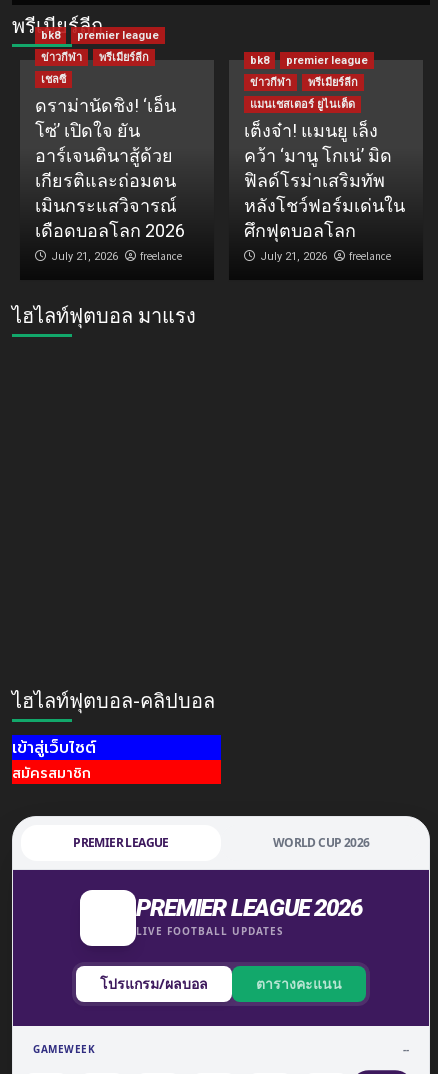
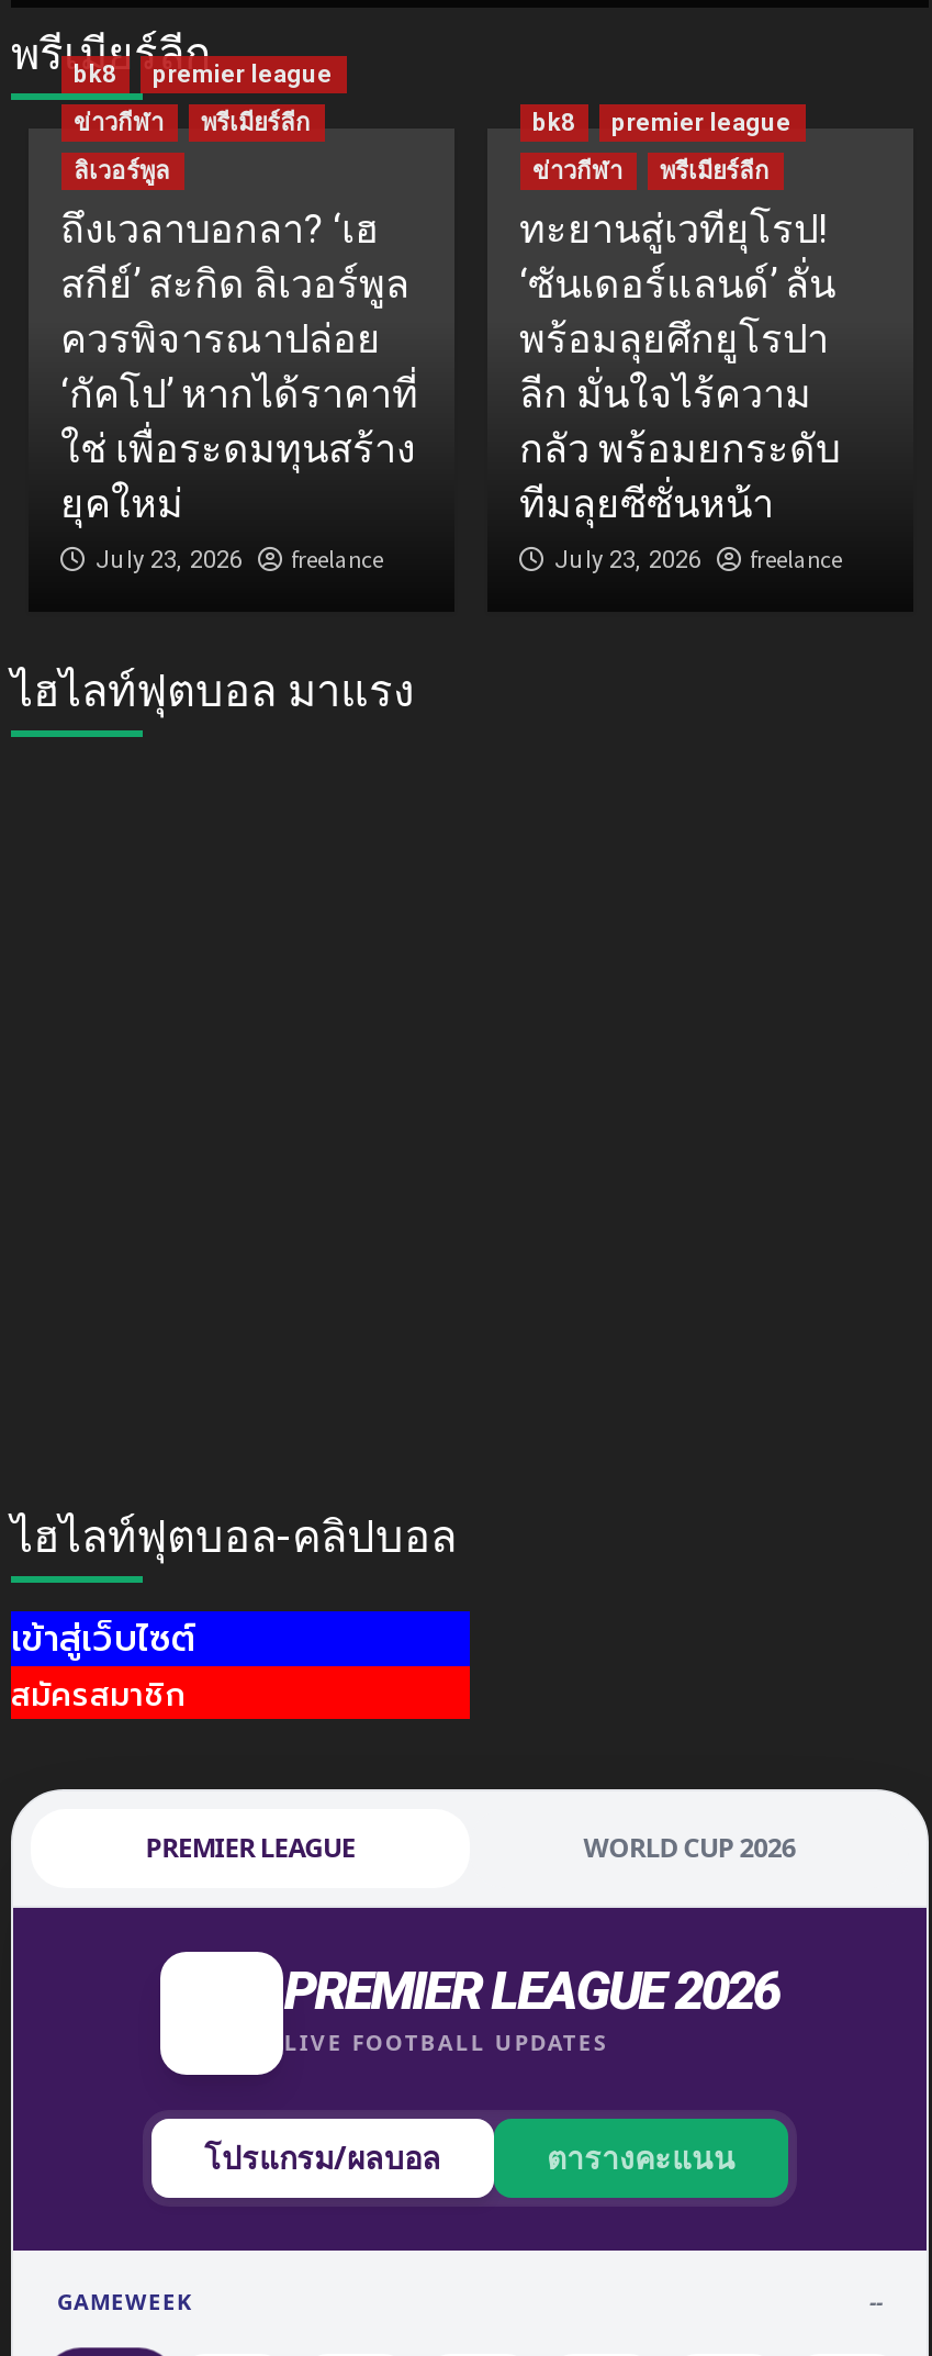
- เชลซี
- ดราม่านัดชิง! ‘เอ็น
- โซ่’ เปิดใจ ยัน
- อาร์เจนตินาสู้ด้วย
- เกียรติและถ่อมตน
- เมินกระแสวิจารณ์
- เดือดบอลโลก 2026
- July 21, 2026
+ ลิเวอร์พูล
+ ถึงเวลาบอกลา? ‘เฮ
+ สกีย์’ สะกิด ลิเวอร์พูล
+ ควรพิจารณาปล่อย
+ ‘กัคโป’ หากได้ราคาที่
+ ใช่ เพื่อระดมทุนสร้าง
+ ยุคใหม่
+ July 23, 2026

- แมนเชสเตอร์ ยูไนเต็ด
- เต็งจ๋า! แมนยู เล็ง
- คว้า ‘มานู โกเน่’ มิด
- ฟิลด์โรม่าเสริมทัพ
- หลังโชว์ฟอร์มเด่นใน
- ศึกฟุตบอลโลก
- July 21, 2026
+ ทะยานสู่เวทียุโรป!
+ ‘ซันเดอร์แลนด์’ ลั่น
+ พร้อมลุยศึกยูโรปา
+ ลีก มั่นใจไร้ความ
+ กลัว พร้อมยกระดับ
+ ทีมลุยซีซั่นหน้า
+ July 23, 2026
